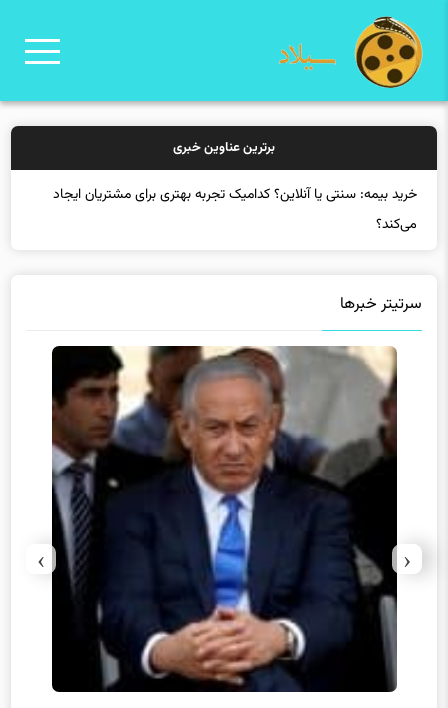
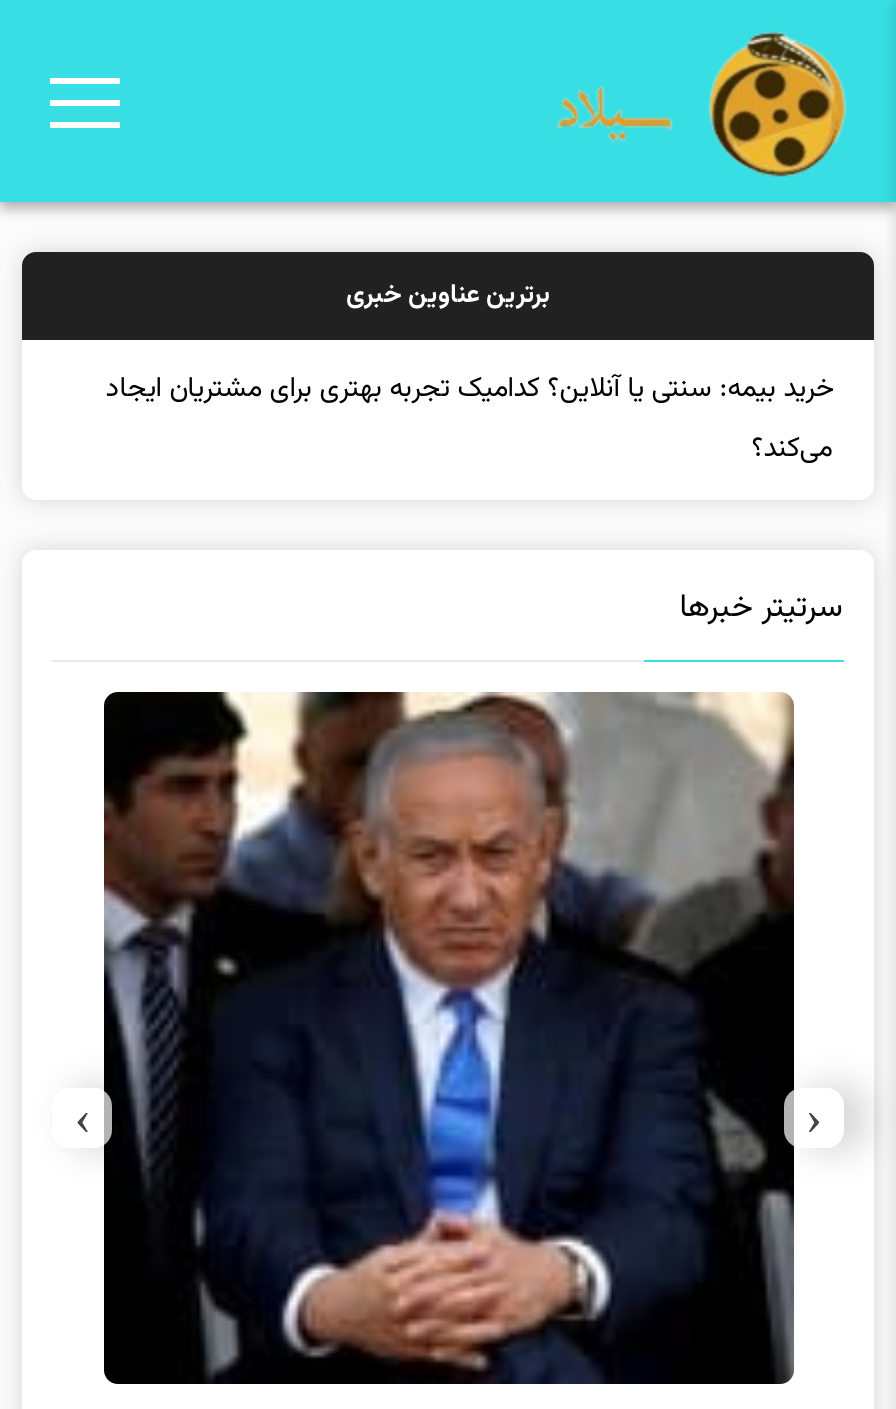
- خر
+ خرید بیمه: سنتی یا آنلاین؟ کدامی
